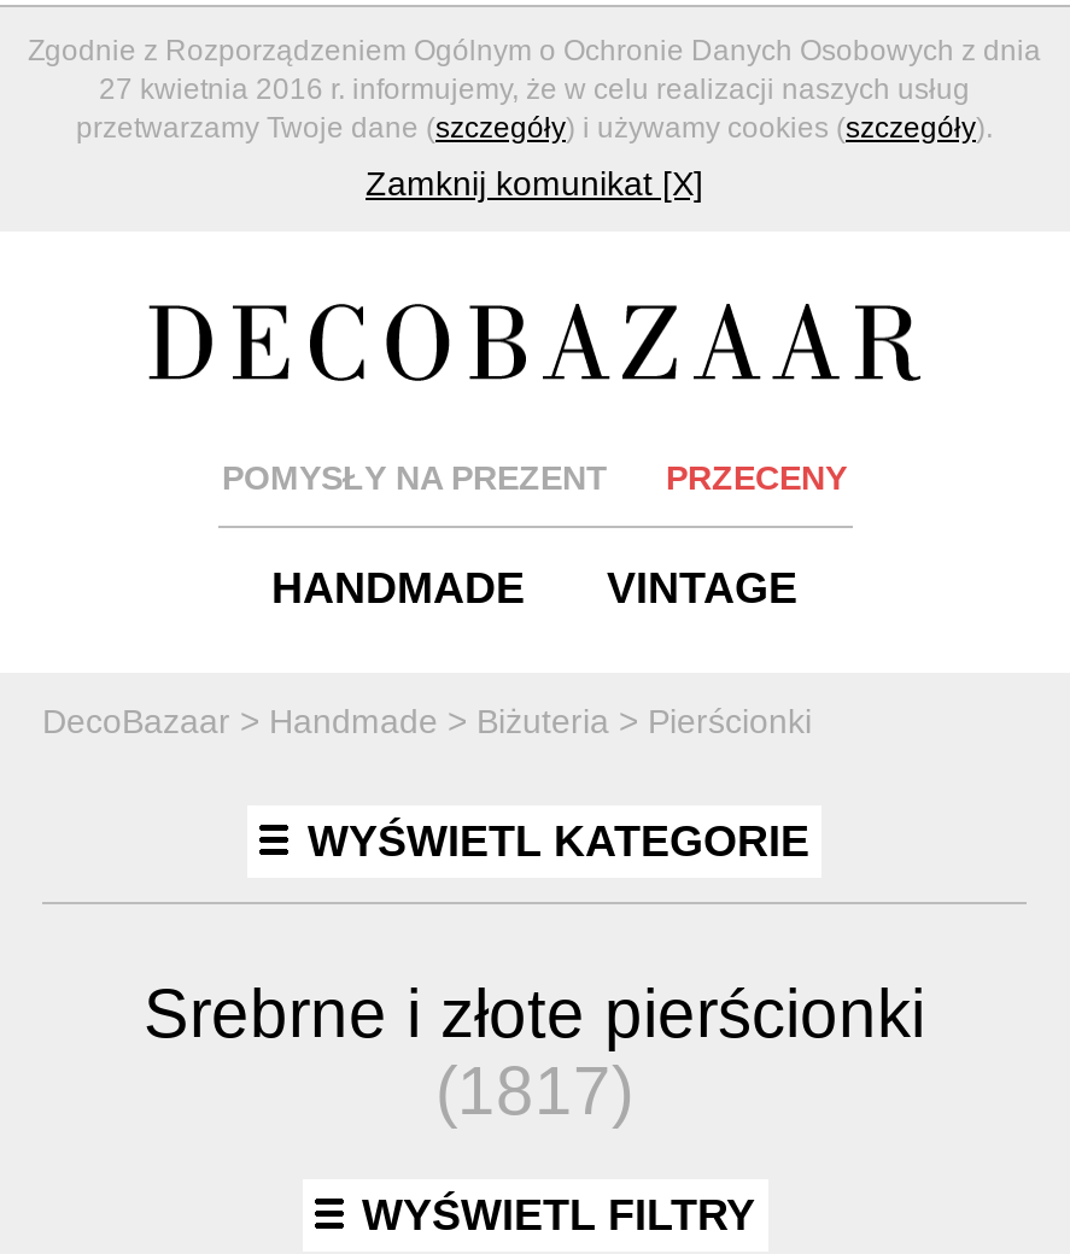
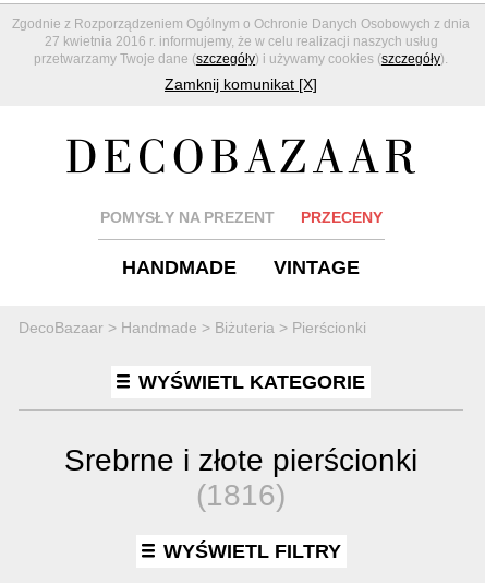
- (1817)
+ (1816)
